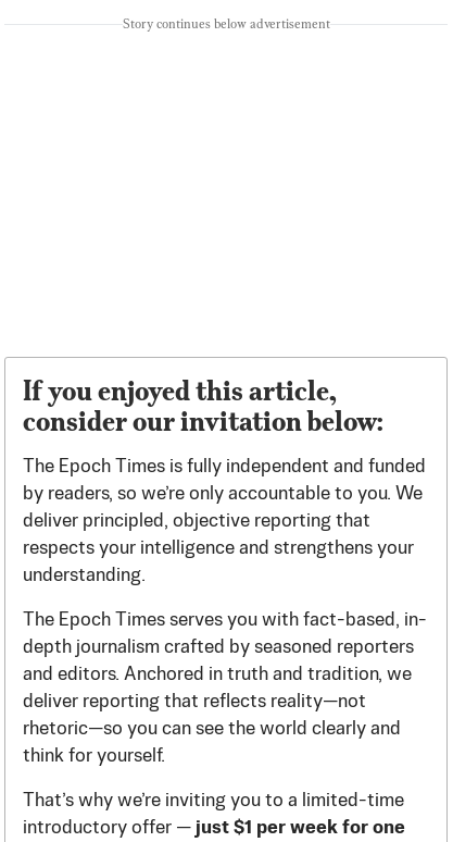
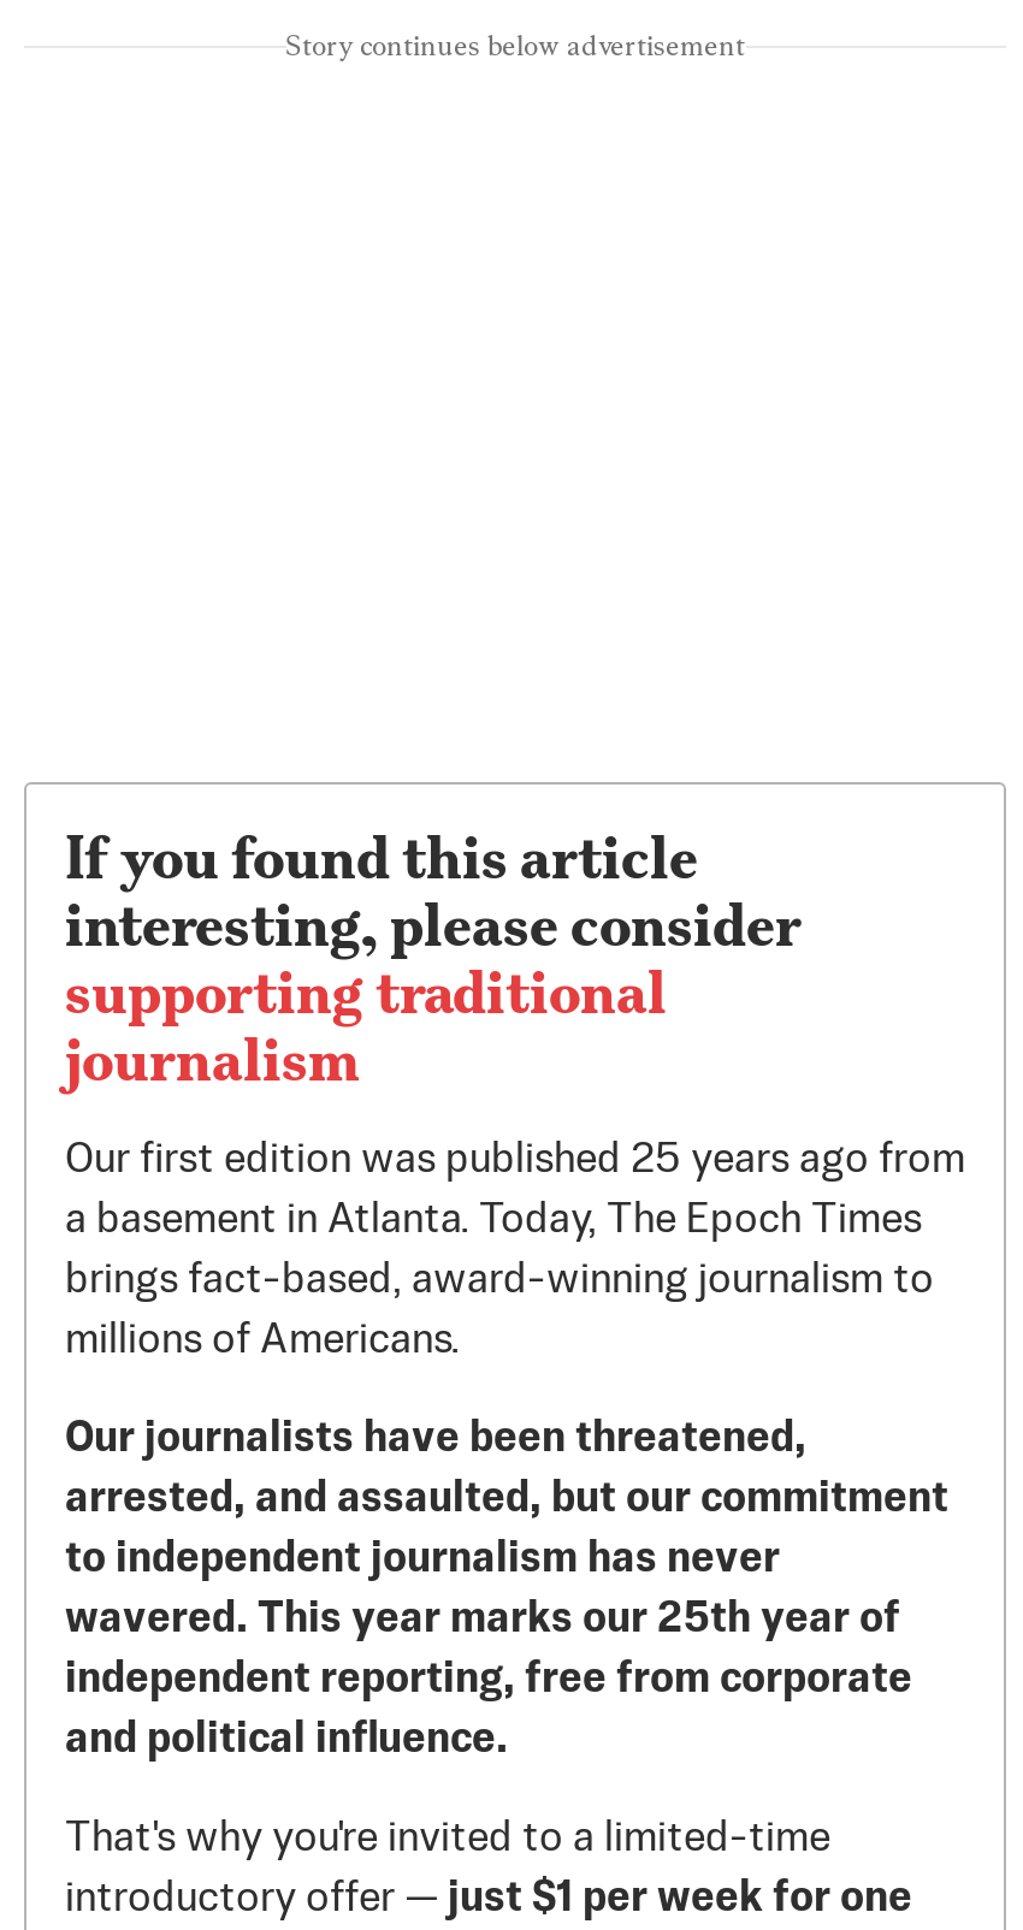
- If you enjoyed this article,
- consider our invitation below:
- The Epoch Times is fully independent and funded
- by readers, so we’re only accountable to you. We
- deliver principled, objective reporting that
- respects your intelligence and strengthens your
- understanding.
- The Epoch Times serves you with fact-based, in-
- depth journalism crafted by seasoned reporters
- and editors. Anchored in truth and tradition, we
- deliver reporting that reflects reality—not
- rhetoric—so you can see the world clearly and
- think for yourself.
- That’s why we’re inviting you to a limited-time
+ If you found this article
+ interesting, please consider
+ supporting traditional
+ journalism
+ Our first edition was published 25 years ago from
+ a basement in Atlanta. Today, The Epoch Times
+ brings fact-based, award-winning journalism to
+ millions of Americans.
+ Our journalists have been threatened,
+ arrested, and assaulted, but our commitment
+ to independent journalism has never
+ wavered. This year marks our 25th year of
+ independent reporting, free from corporate
+ and political influence.
+ That's why you're invited to a limited-time
